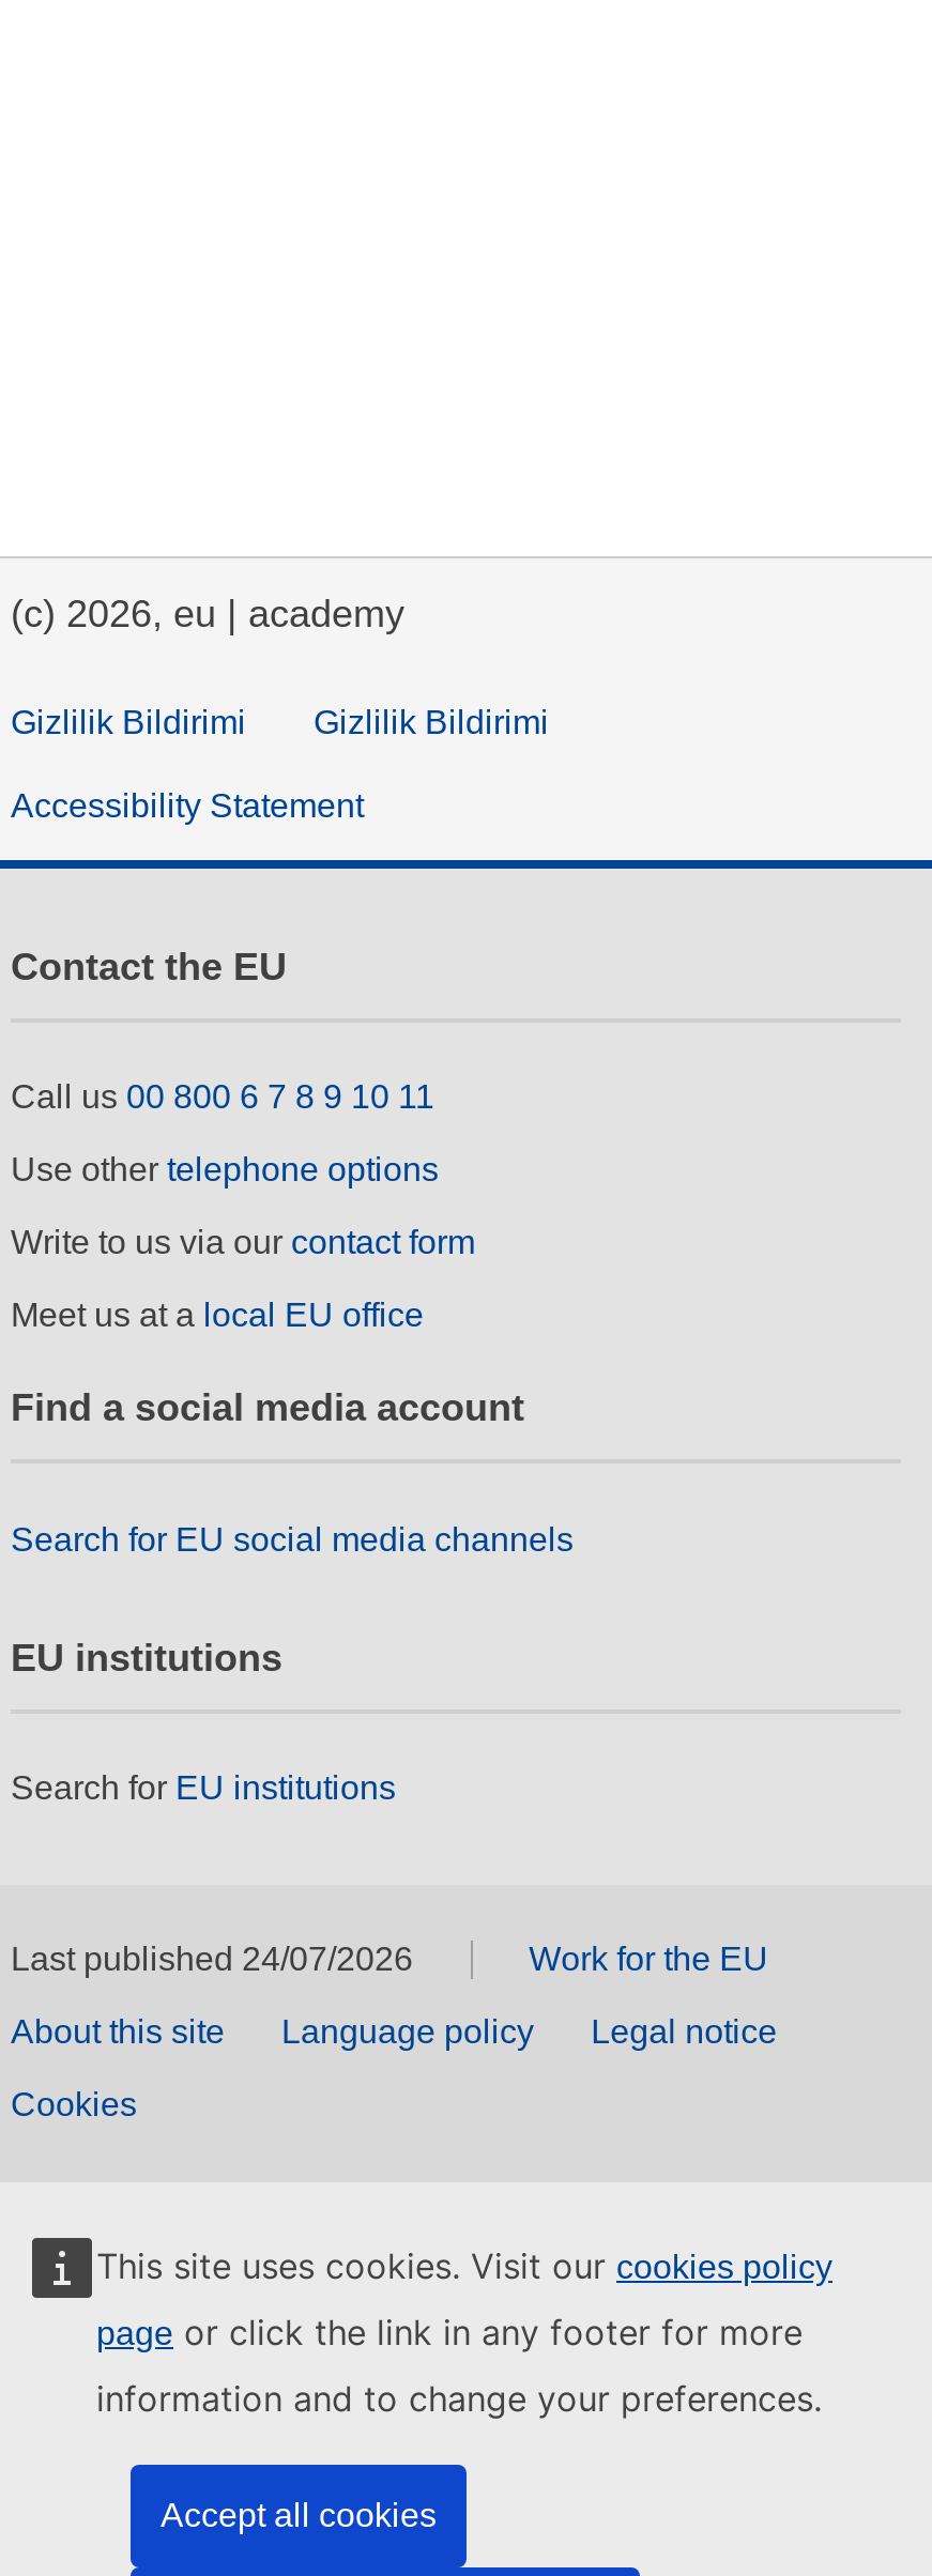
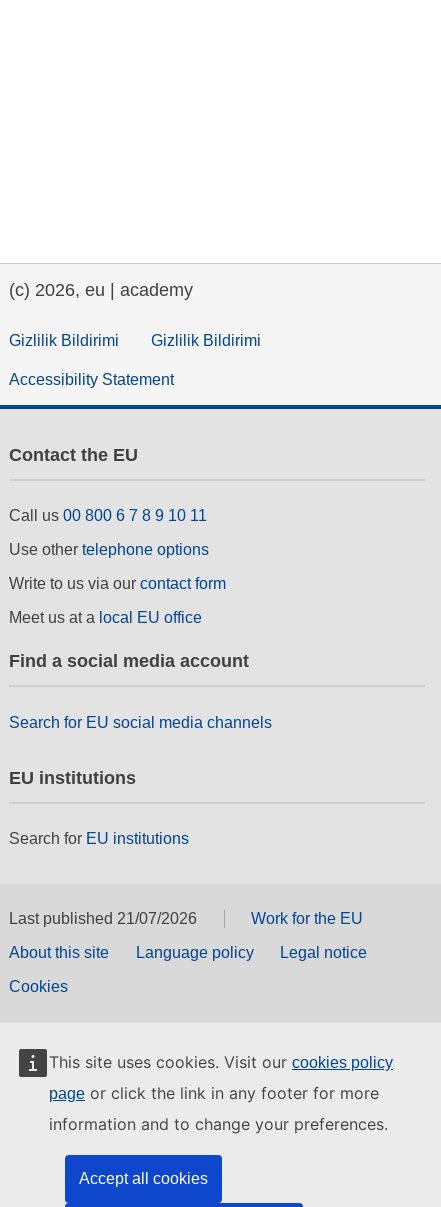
- Last published 24/07/2026
+ Last published 21/07/2026
